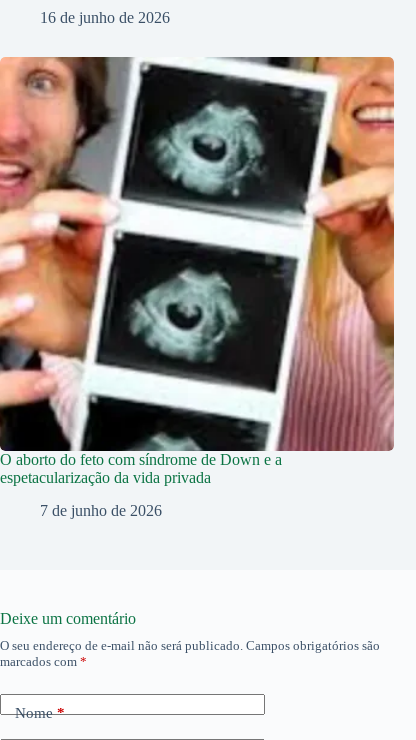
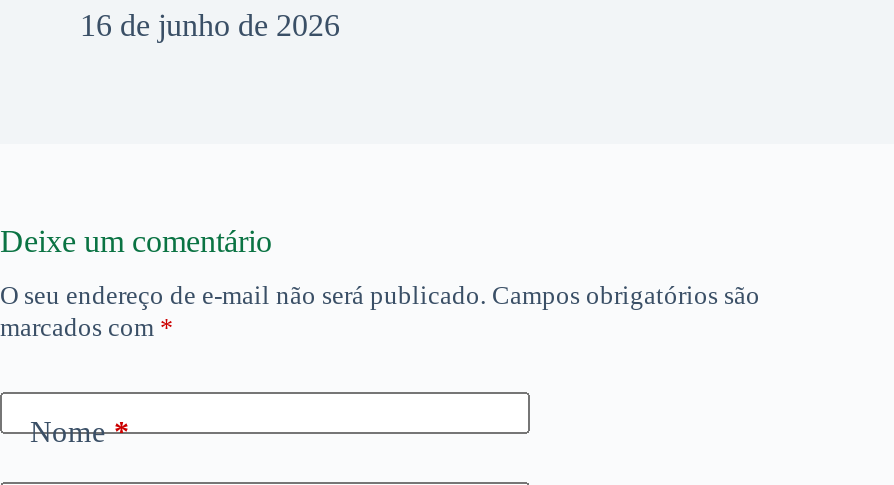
- [image]
- O aborto do feto com síndrome de Down e a
- espetacularização da vida privada
- 7 de junho de 2026
